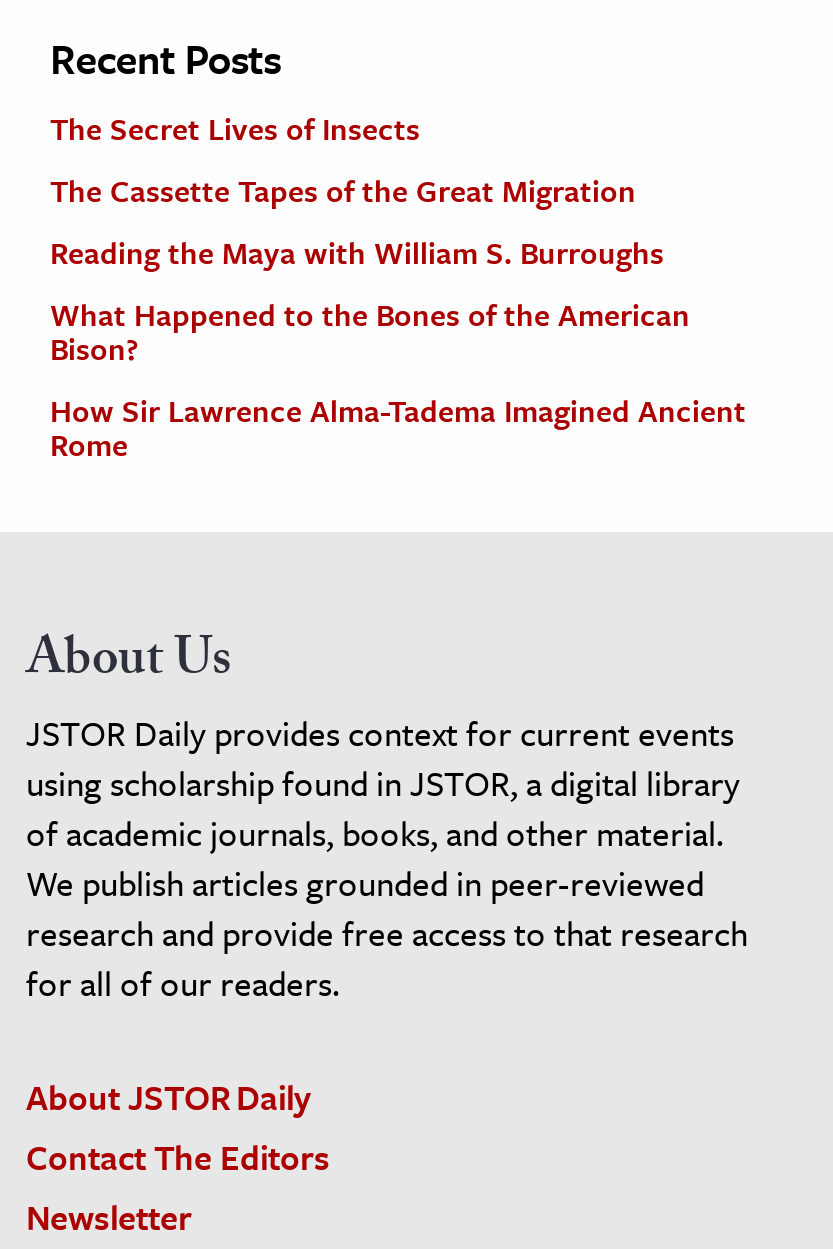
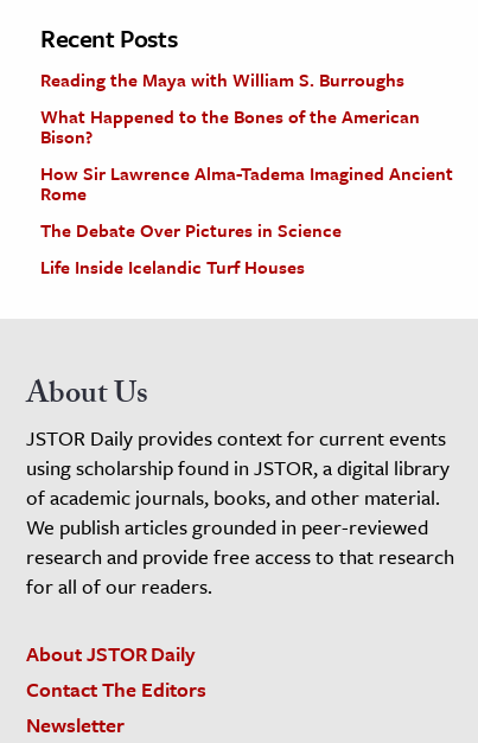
- The Secret Lives of Insects
- The Cassette Tapes of the Great Migration

moved up: Reading the Maya with William S. Burroughs | What Happened to the Bones of the American | Bison? | How Sir Lawrence Alma-Tadema Imagined Ancient | Rome

+ The Debate Over Pictures in Science
+ Life Inside Icelandic Turf Houses
